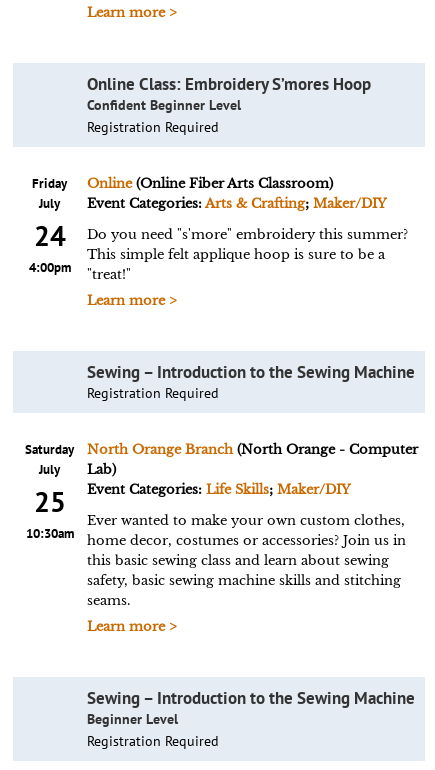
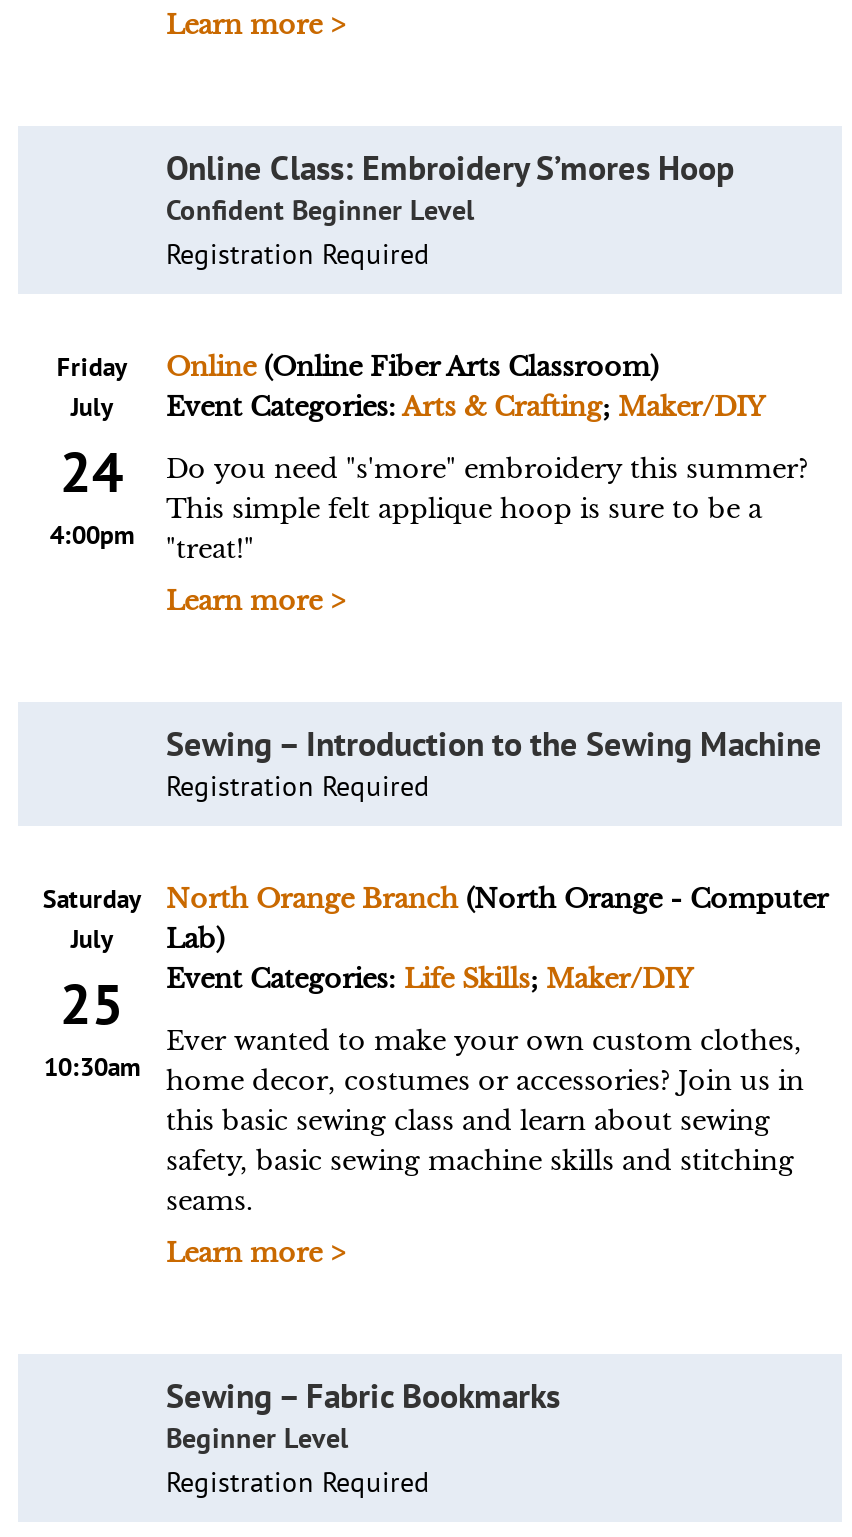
- Sewing – Introduction to the Sewing Machine
+ Sewing – Fabric Bookmarks
